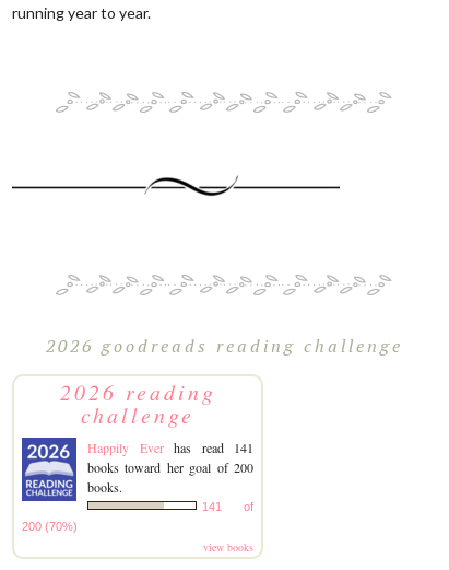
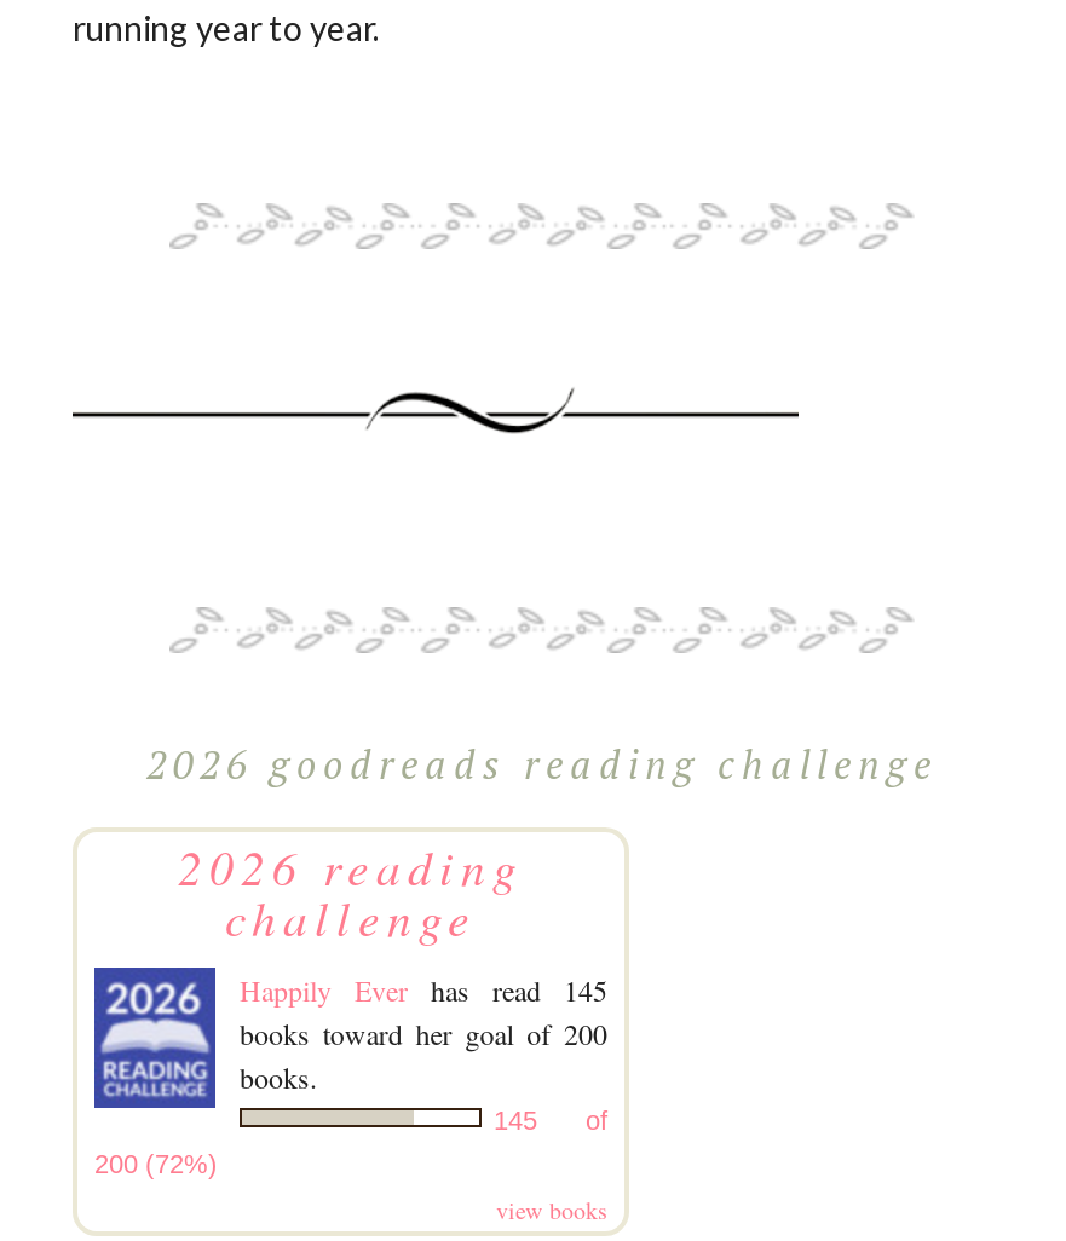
- Happily Ever has read 141
+ Happily Ever has read 145

- 141 of
+ 145 of

- 200 (70%)
+ 200 (72%)
